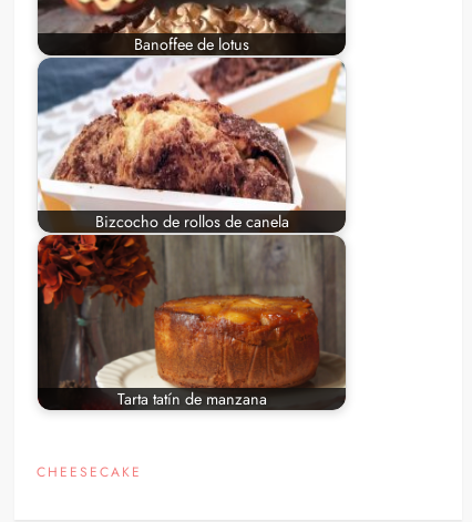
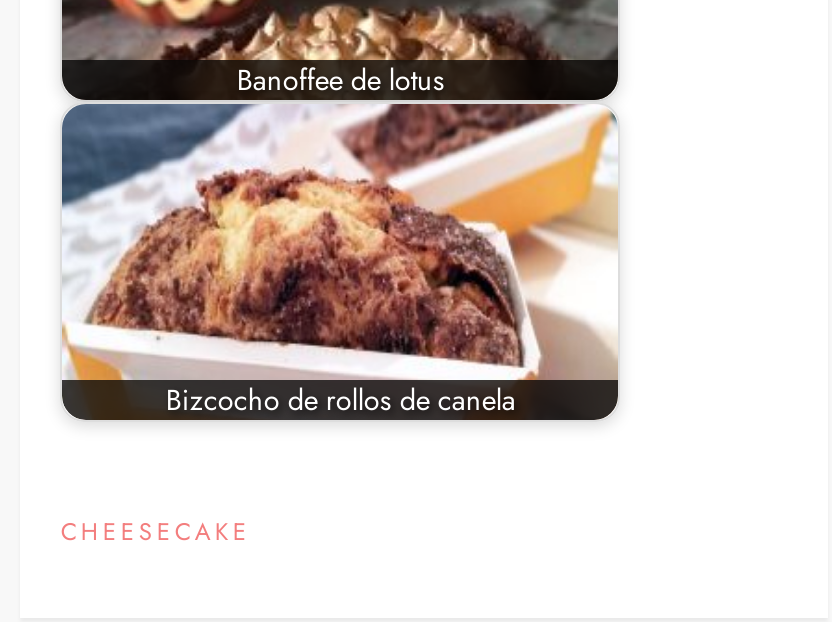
- [image]
- Tarta tatín de manzana
